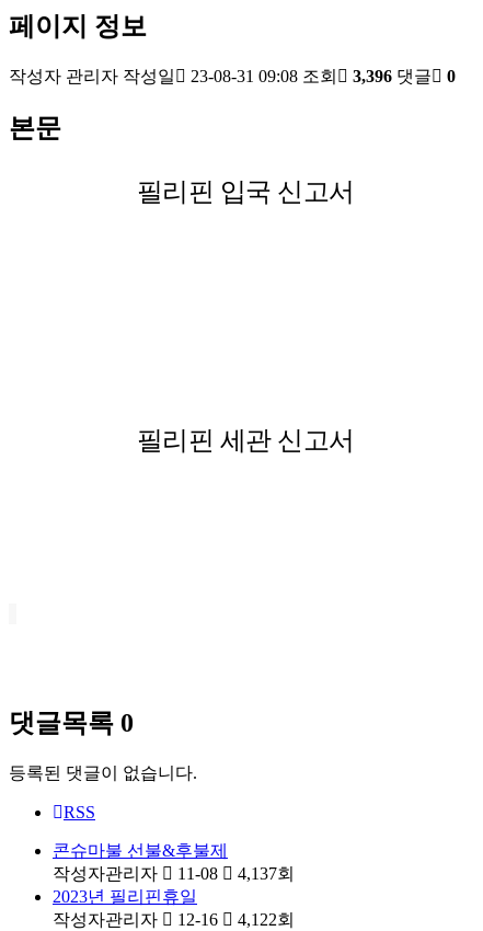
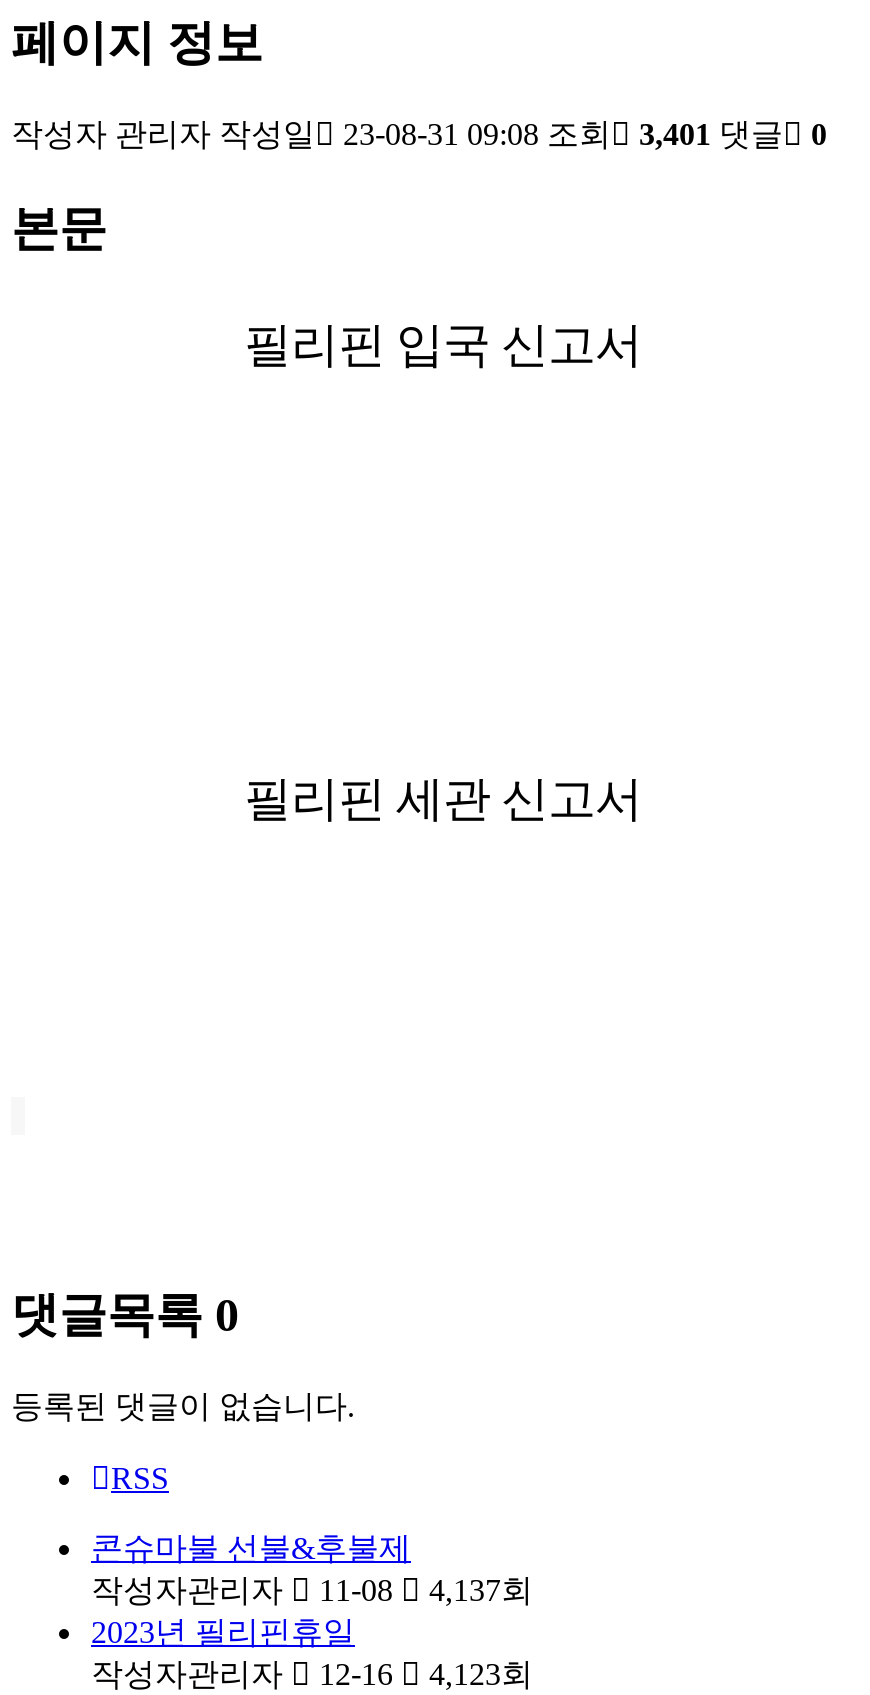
- 작성자 관리자 작성일 23-08-31 09:08 조회 3,396 댓글 0
+ 작성자 관리자 작성일 23-08-31 09:08 조회 3,401 댓글 0

- 작성자관리자 12-16 4,122회
+ 작성자관리자 12-16 4,123회
